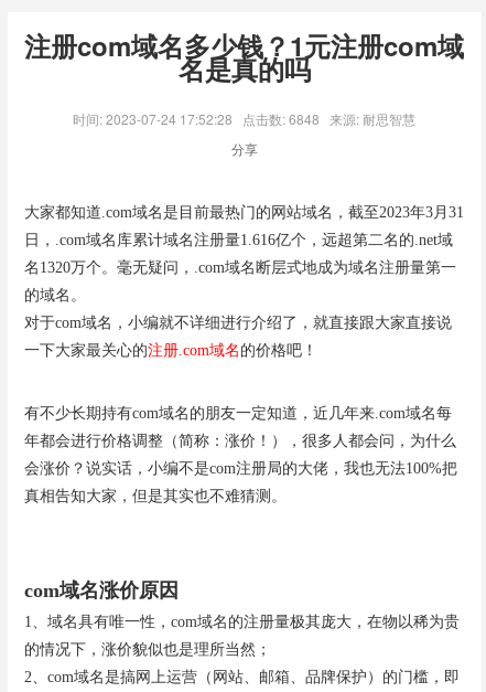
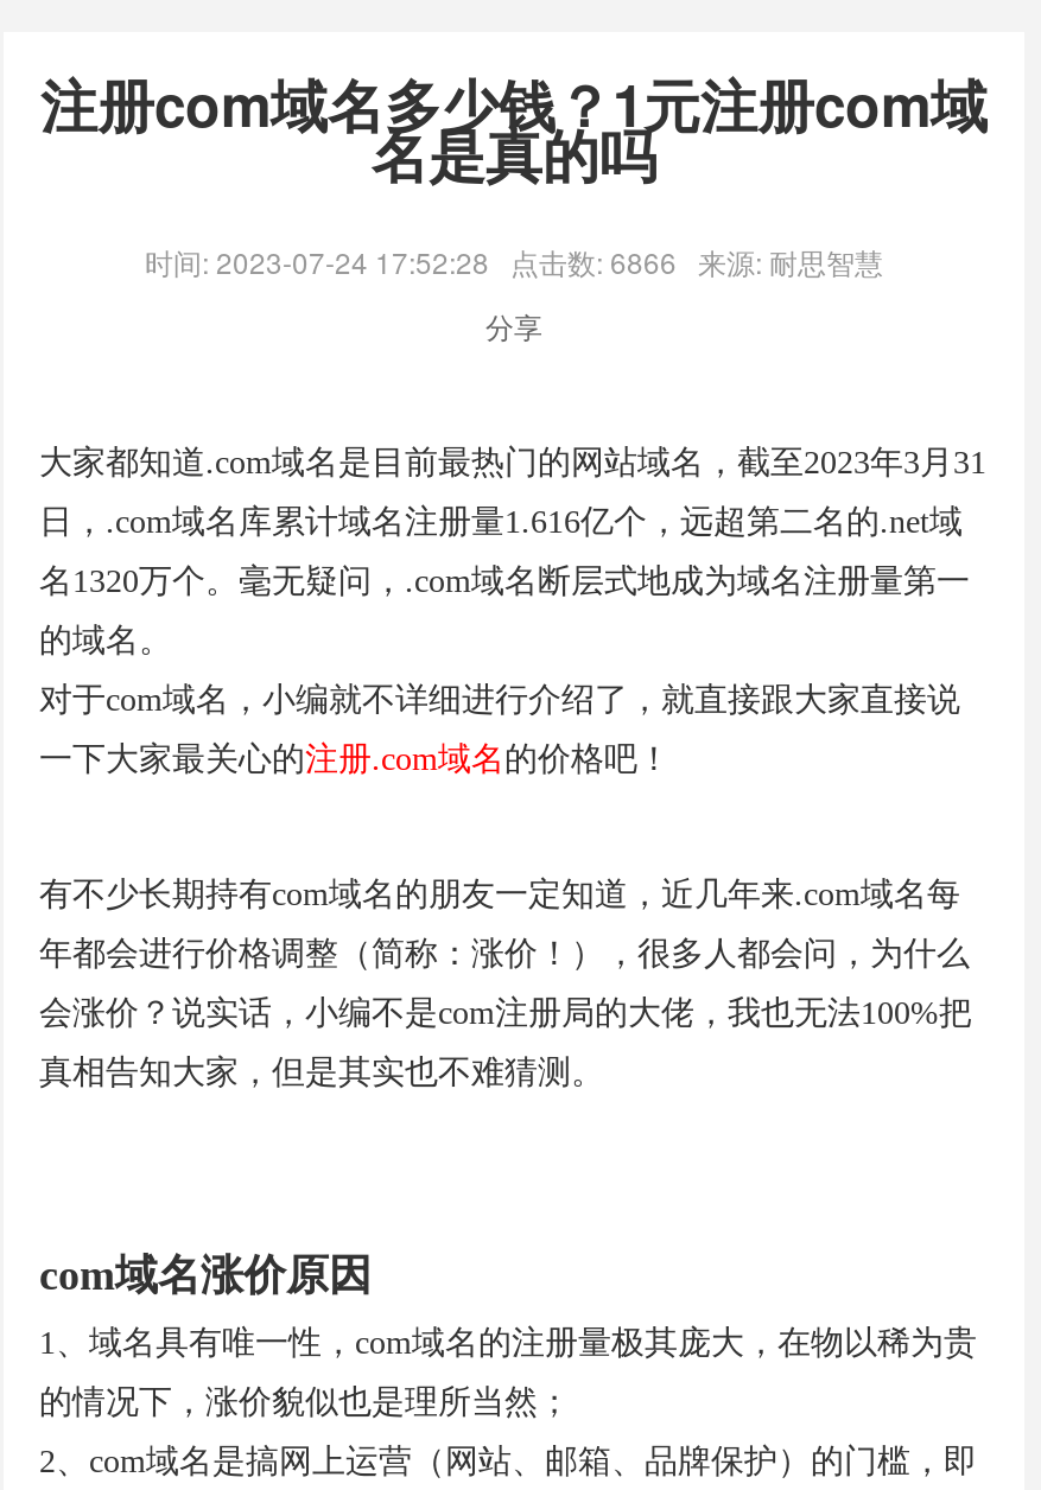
- 时间: 2023-07-24 17:52:28 点击数: 6848 来源: 耐思智慧
+ 时间: 2023-07-24 17:52:28 点击数: 6866 来源: 耐思智慧
